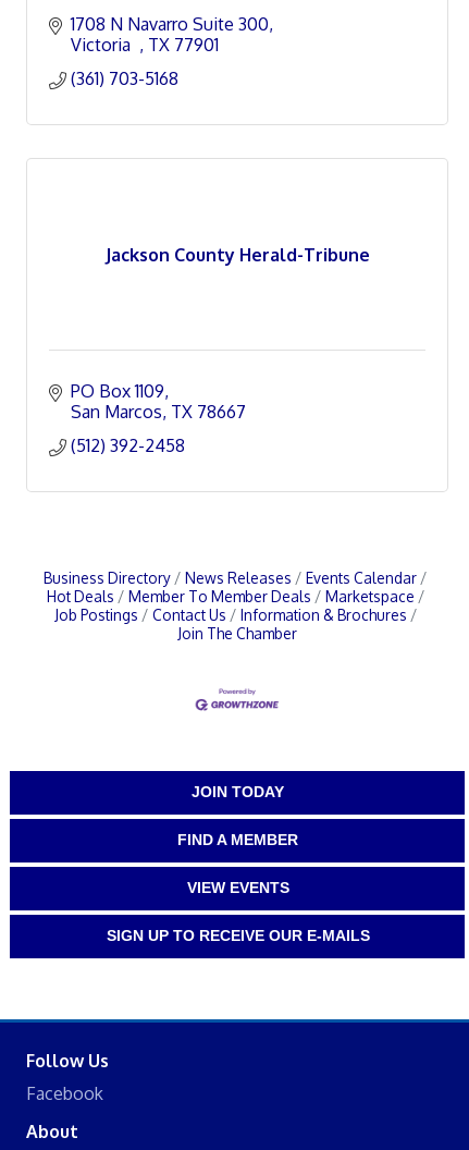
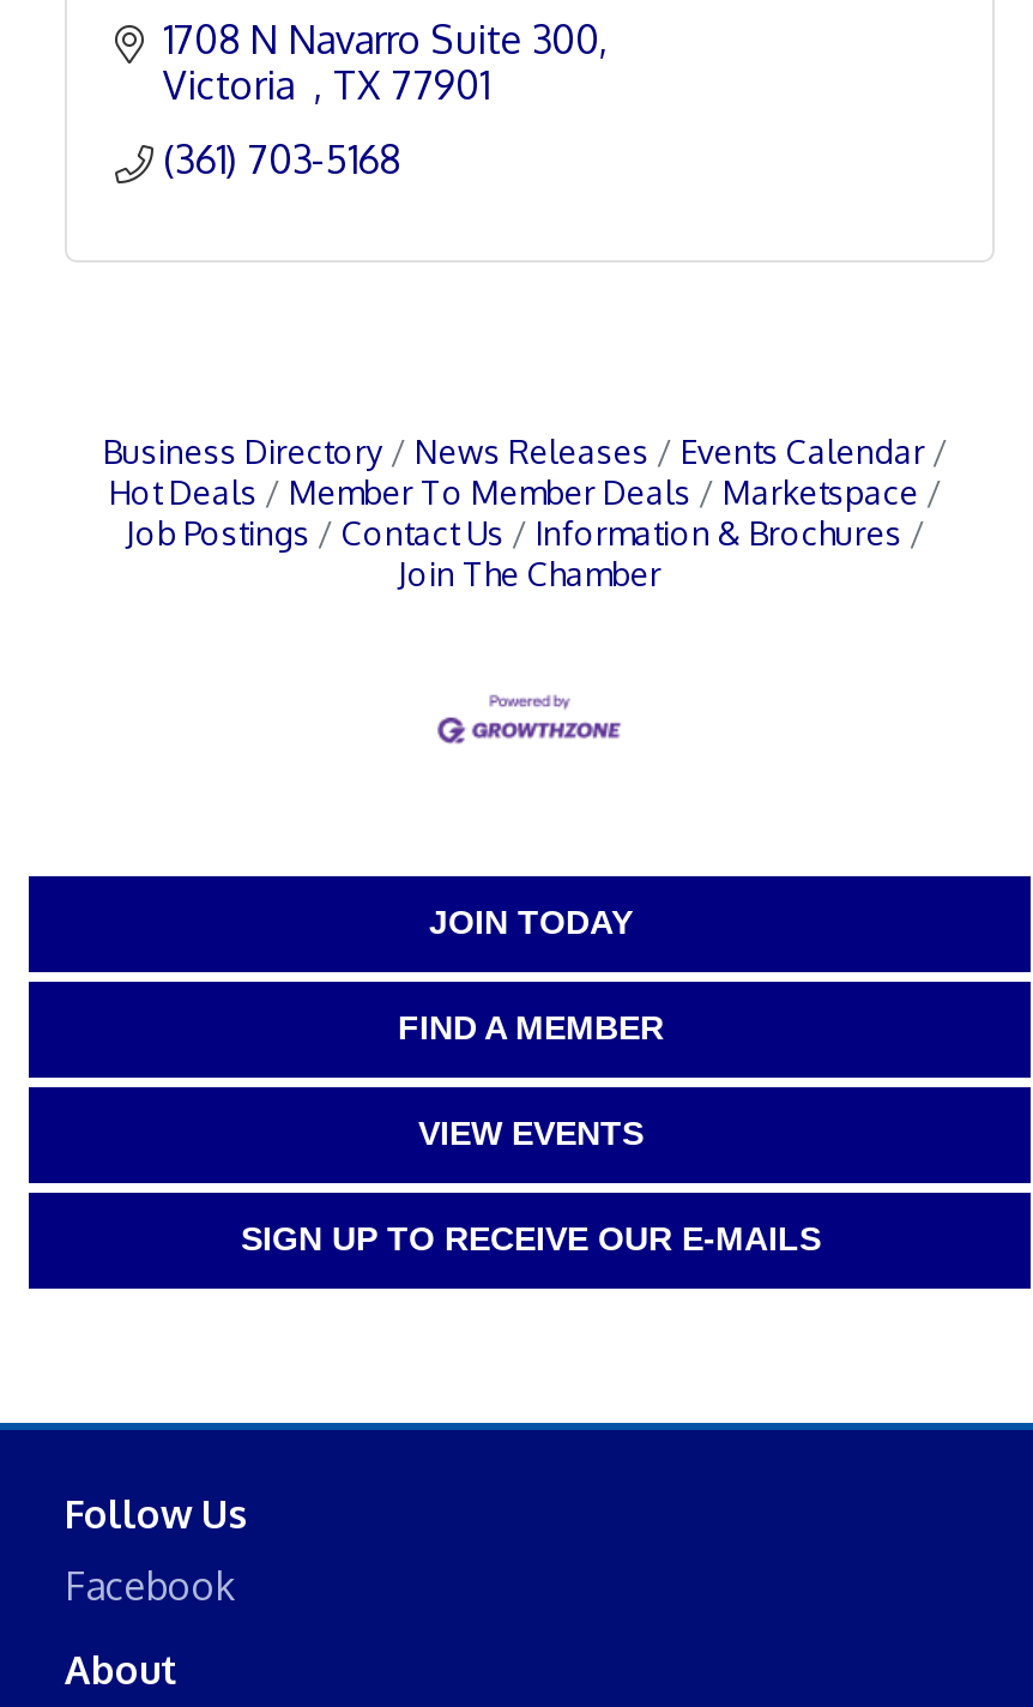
- Jackson County Herald-Tribune

- PO Box 1109
- San Marcos TX 78667
- (512) 392-2458
